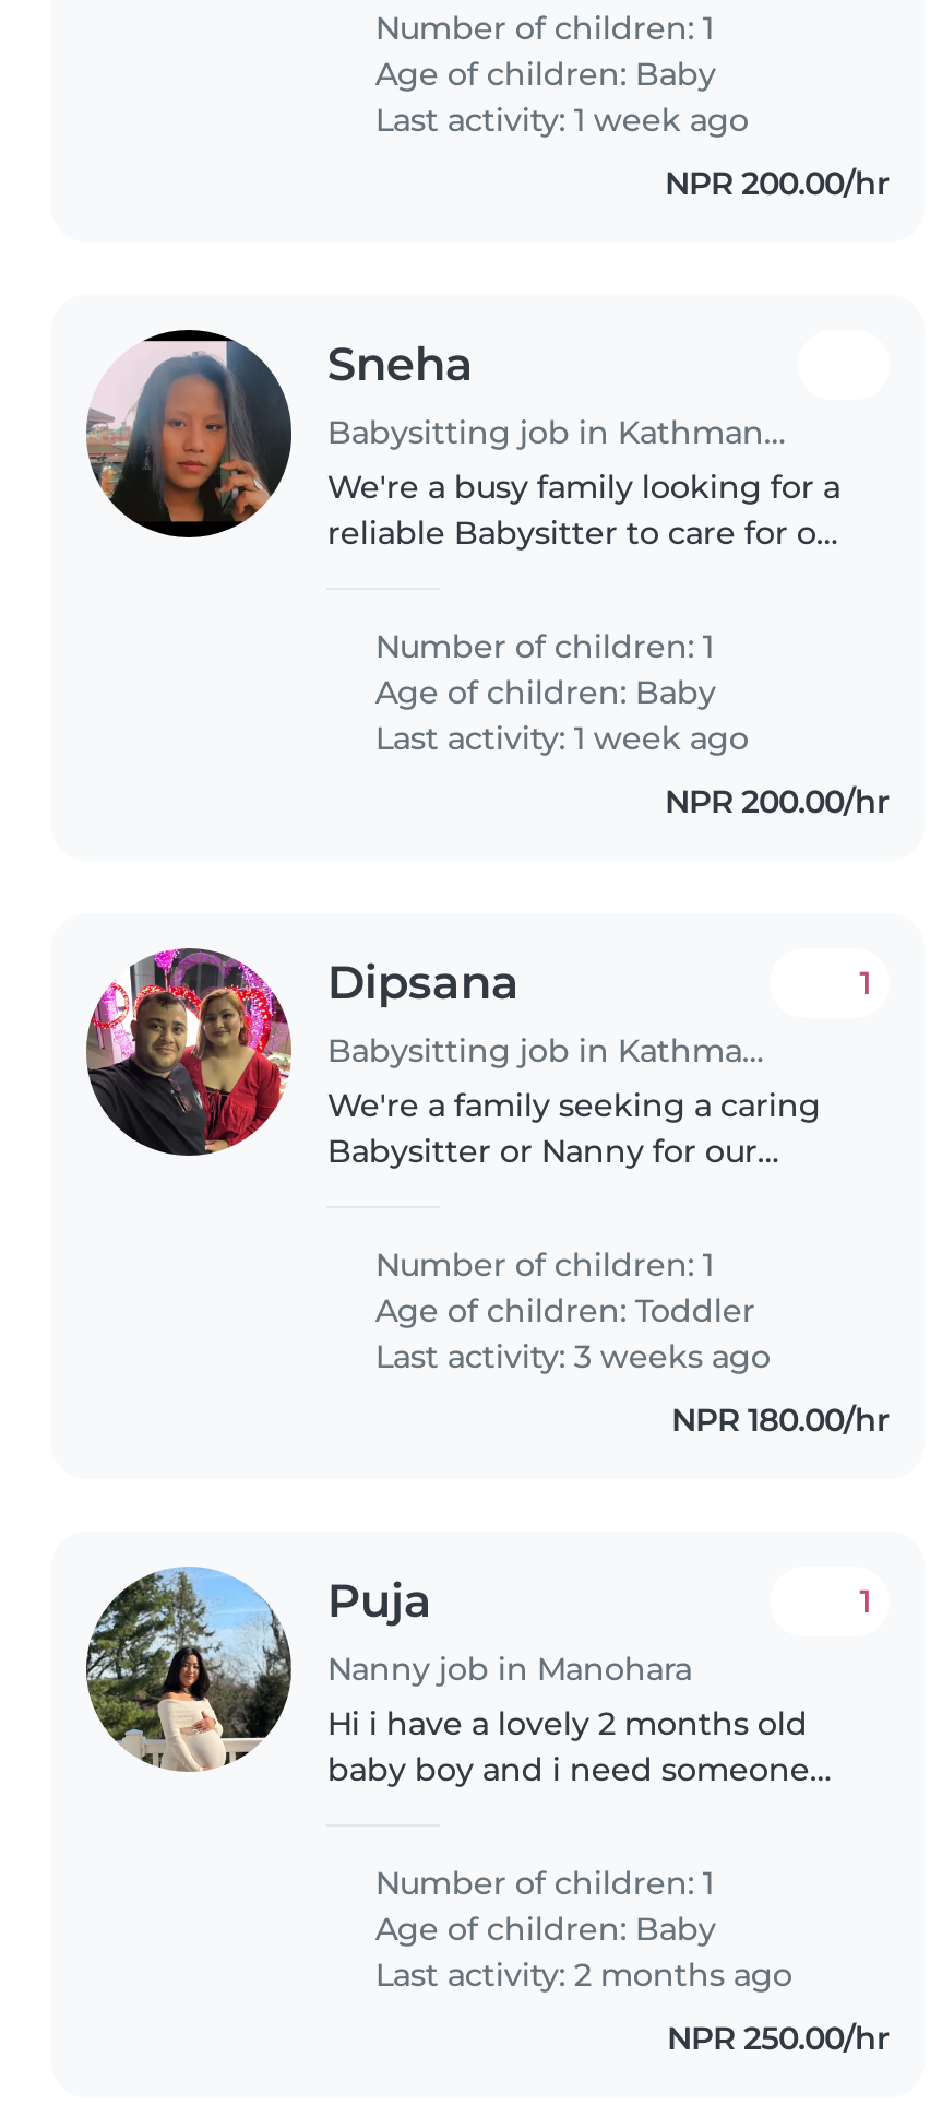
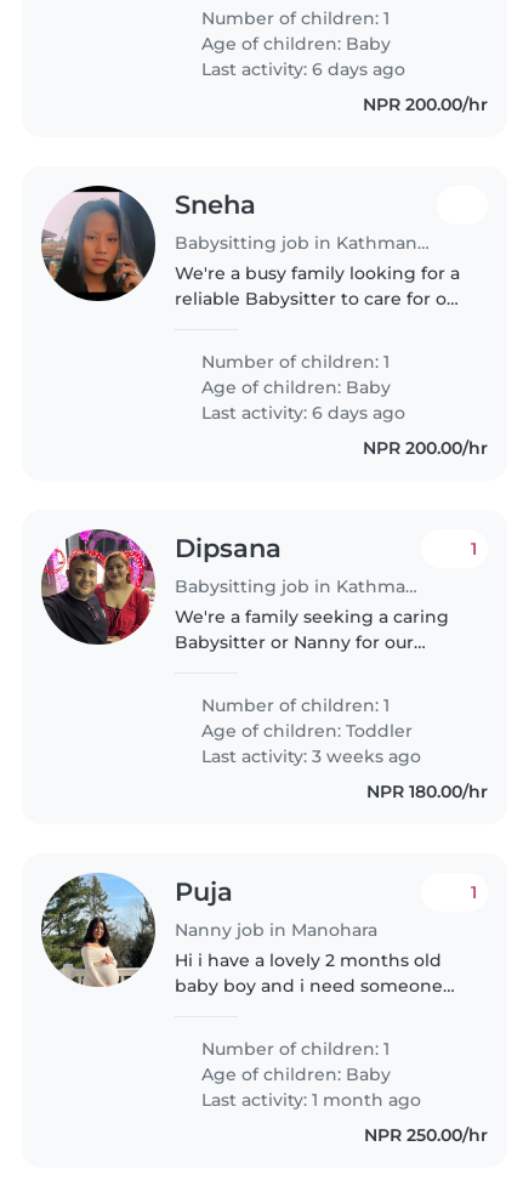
- Last activity: 1 week ago
+ Last activity: 6 days ago

- Last activity: 1 week ago
+ Last activity: 6 days ago

- Last activity: 2 months ago
+ Last activity: 1 month ago
